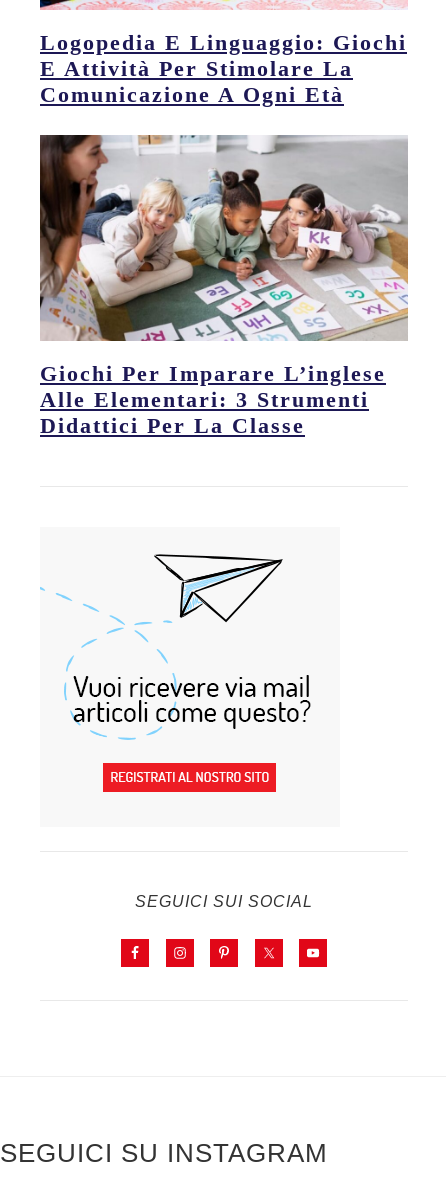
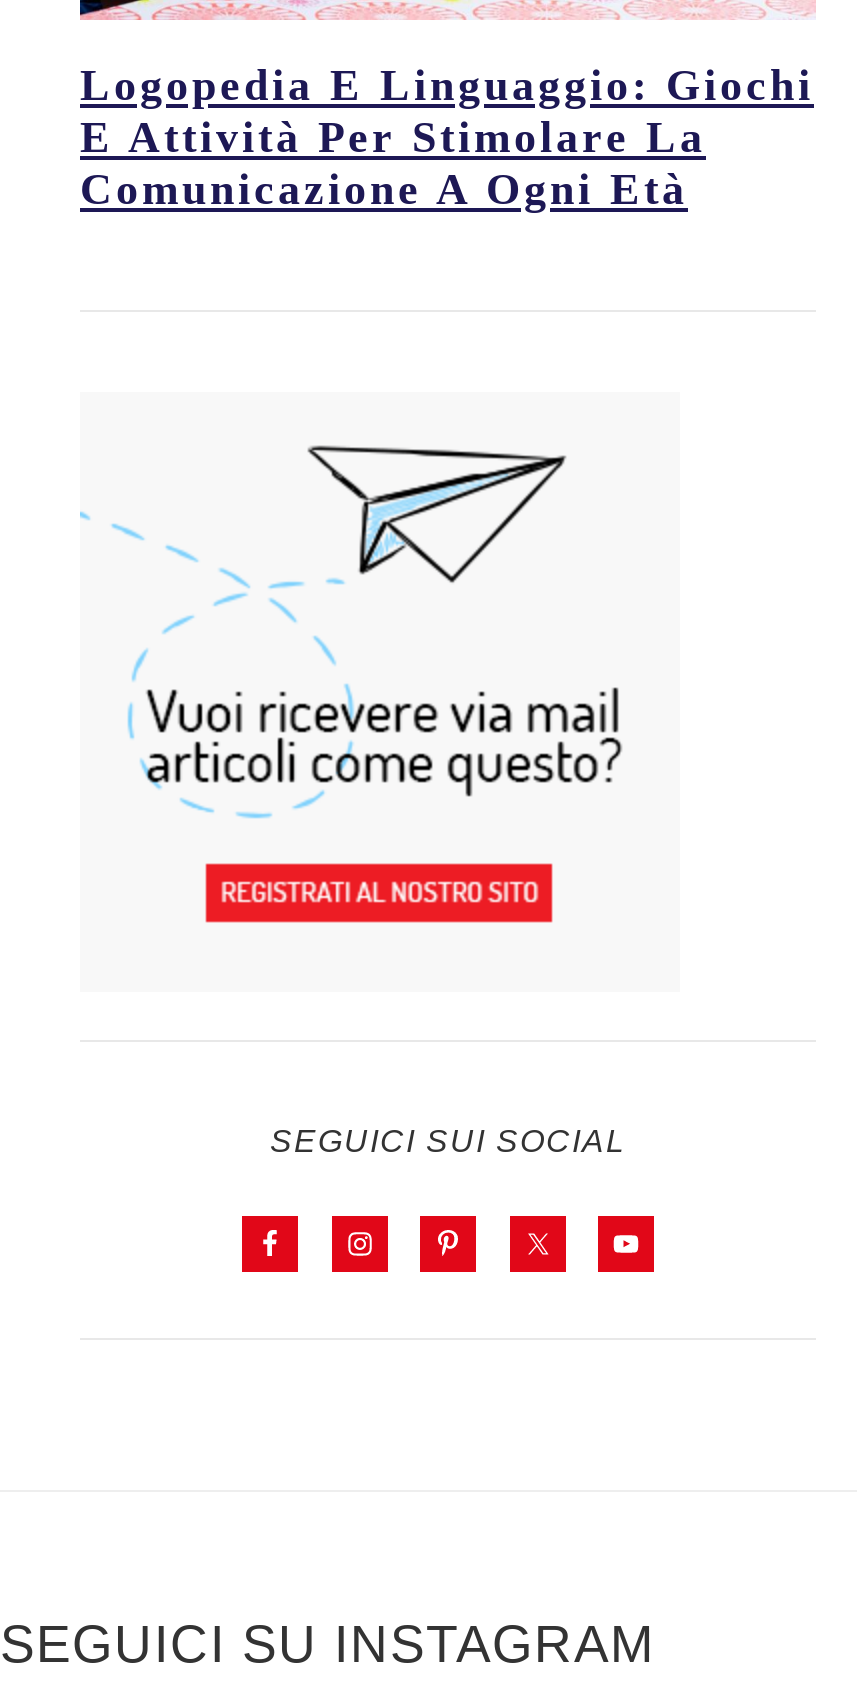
- [image]
- Giochi Per Imparare L’inglese
- Alle Elementari: 3 Strumenti
- Didattici Per La Classe
